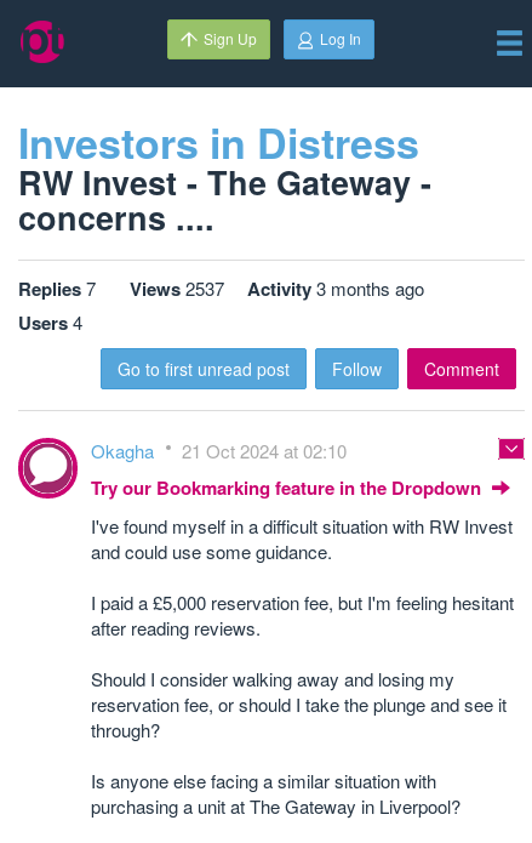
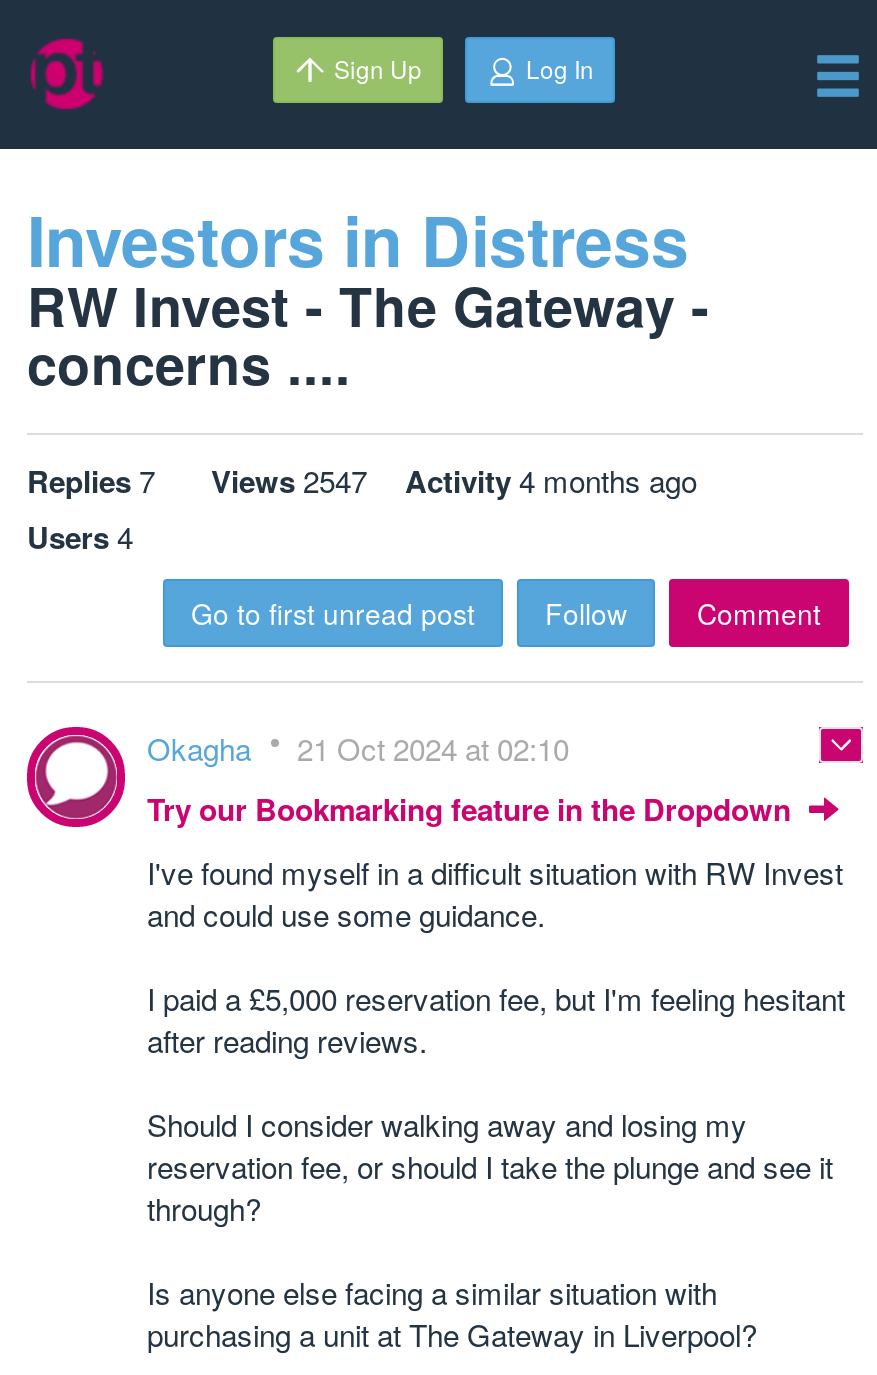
- Views 2537
+ Views 2547

- Activity 3 months ago
+ Activity 4 months ago
